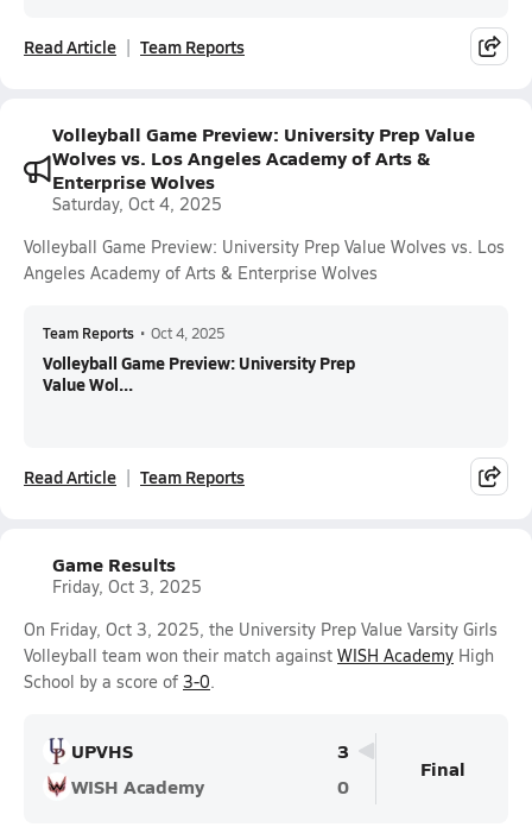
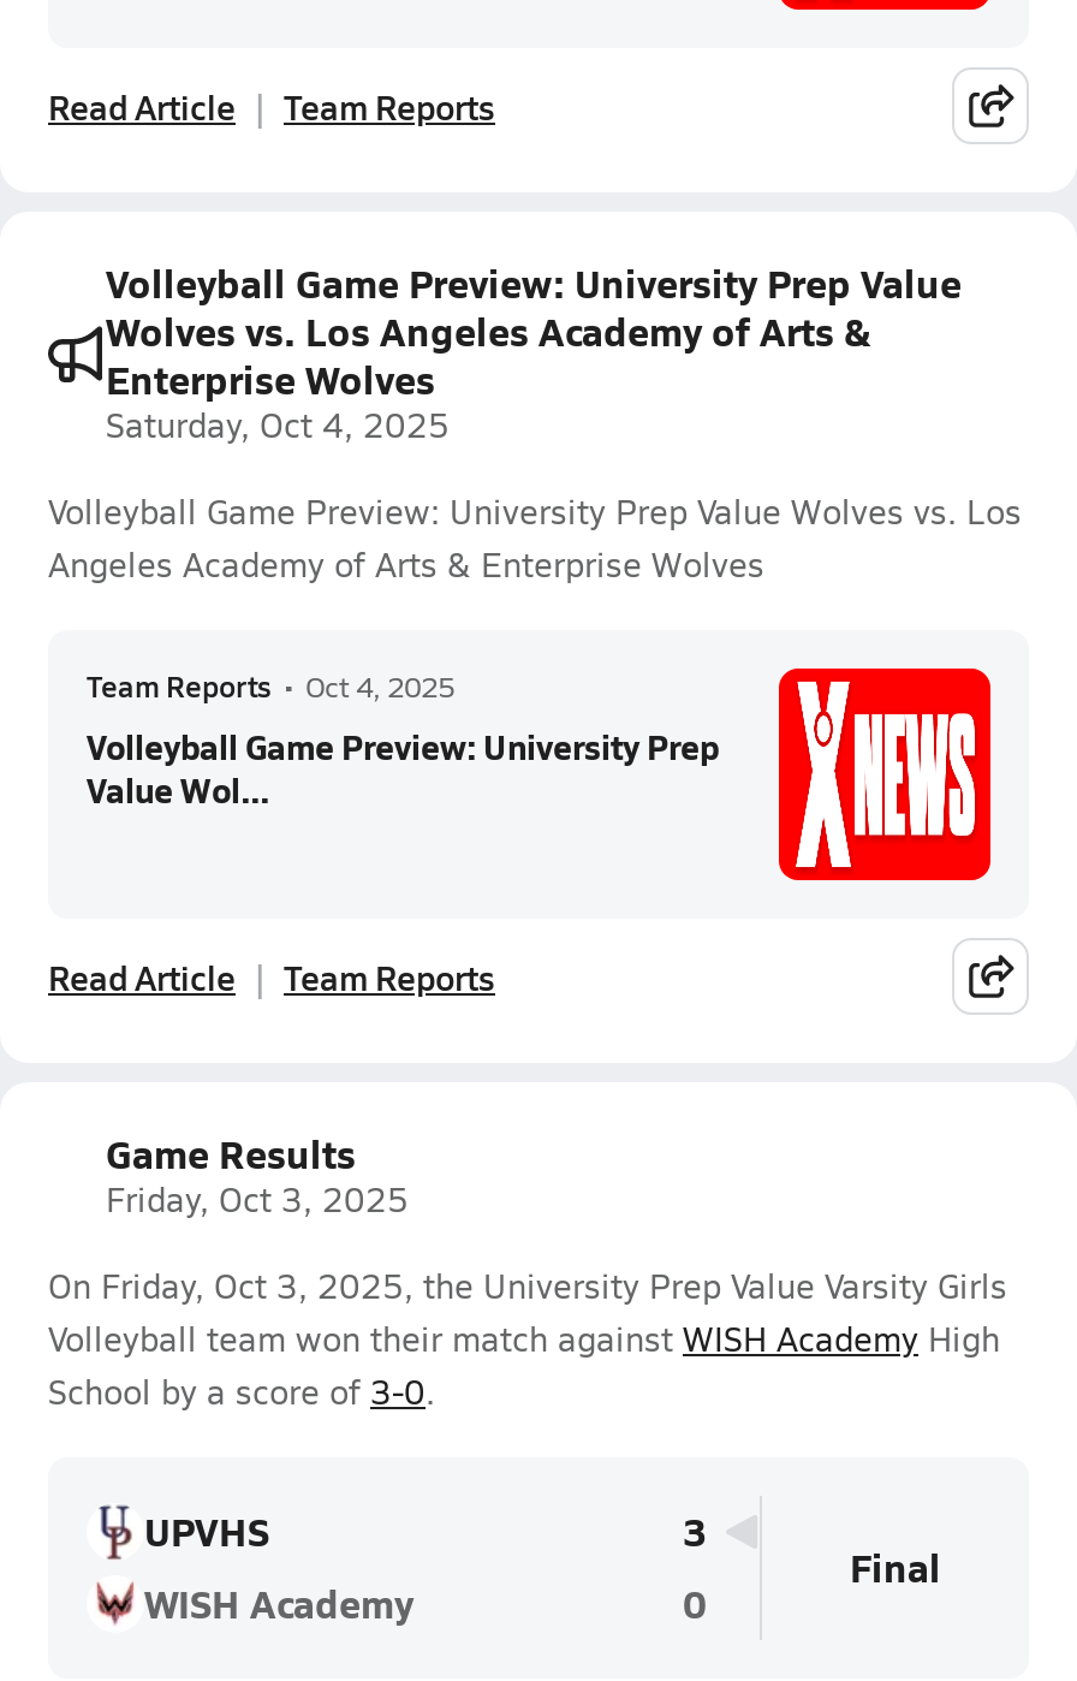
+ [image]
